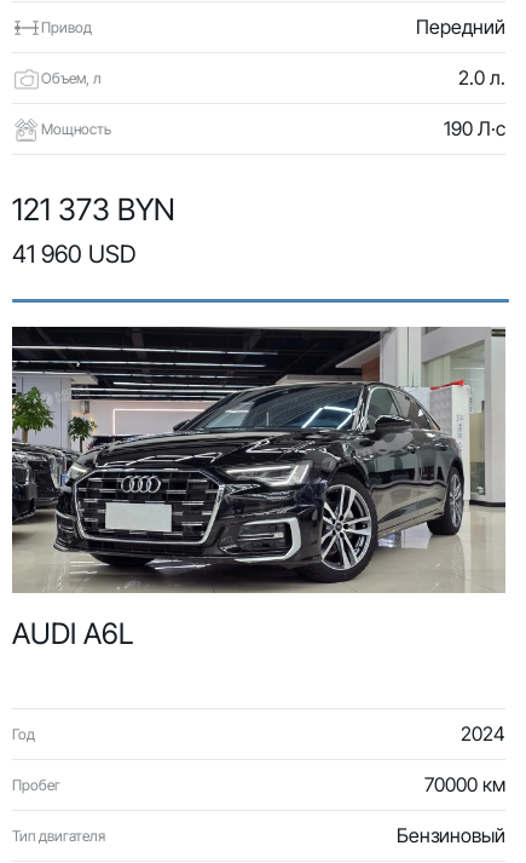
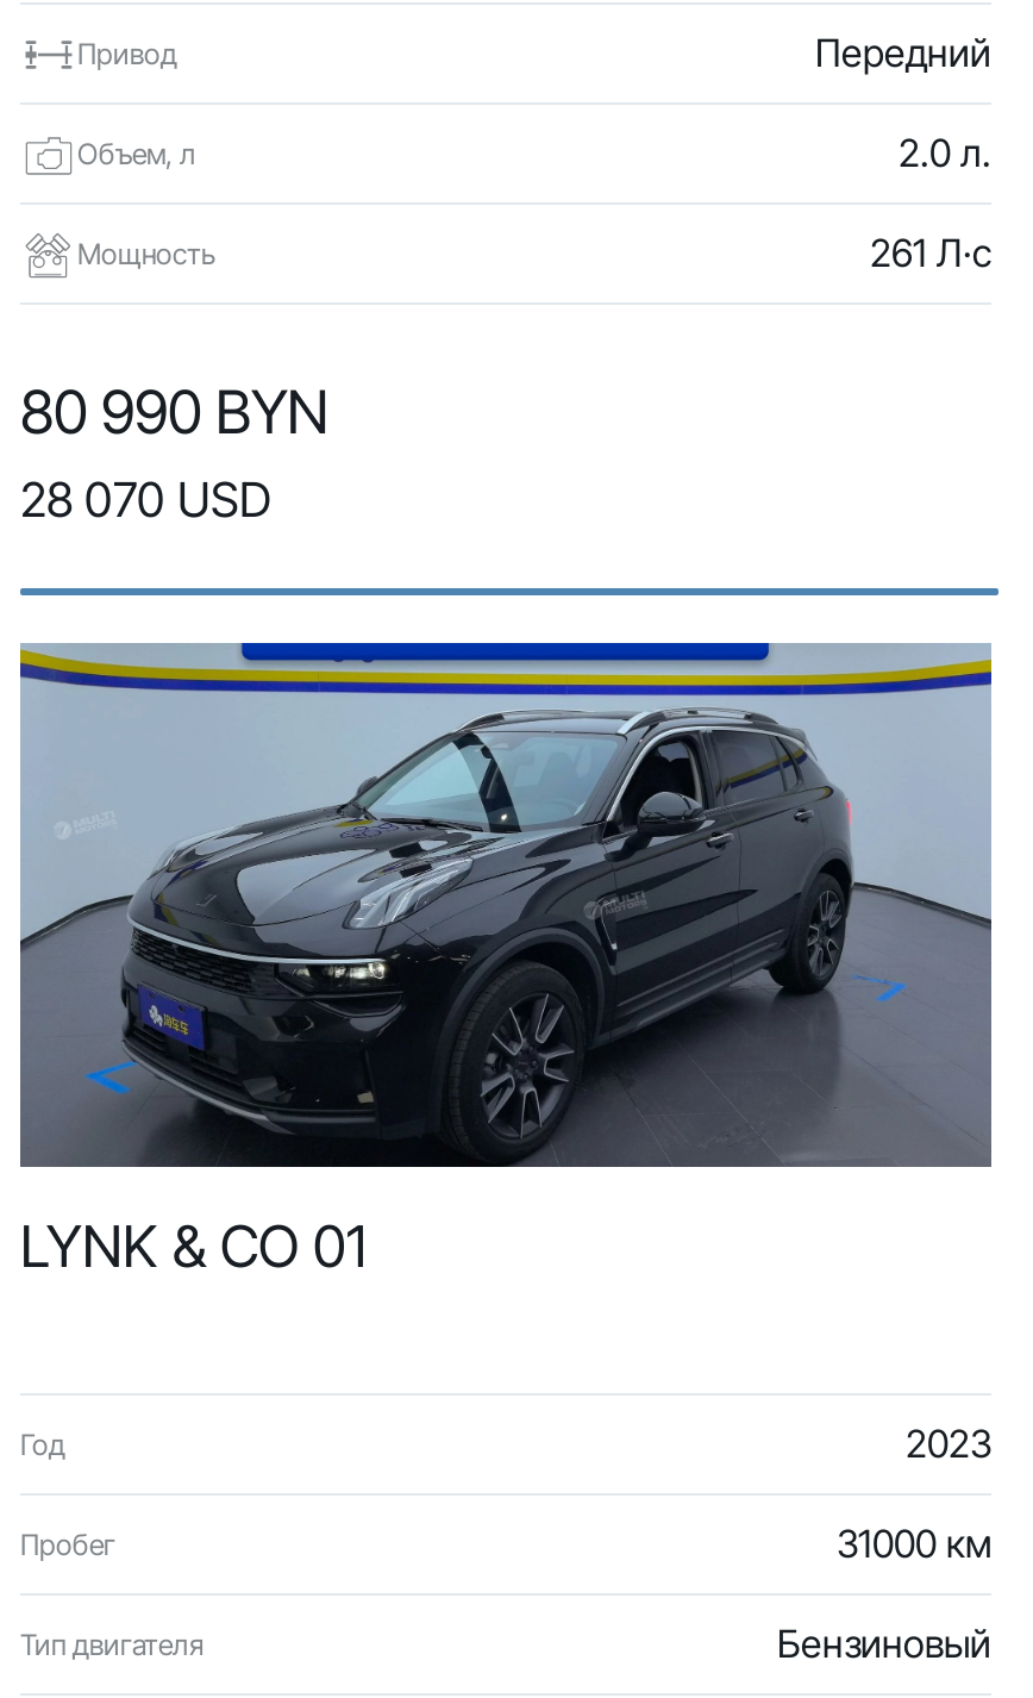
- 190 Л·с
+ 261 Л·с

- 121 373 BYN
- 41 960 USD
+ 80 990 BYN
+ 28 070 USD

- [image]
- AUDI A6L
+ [image]
+ LYNK & CO 01

- 2024
+ 2023

- 70000 км
+ 31000 км
